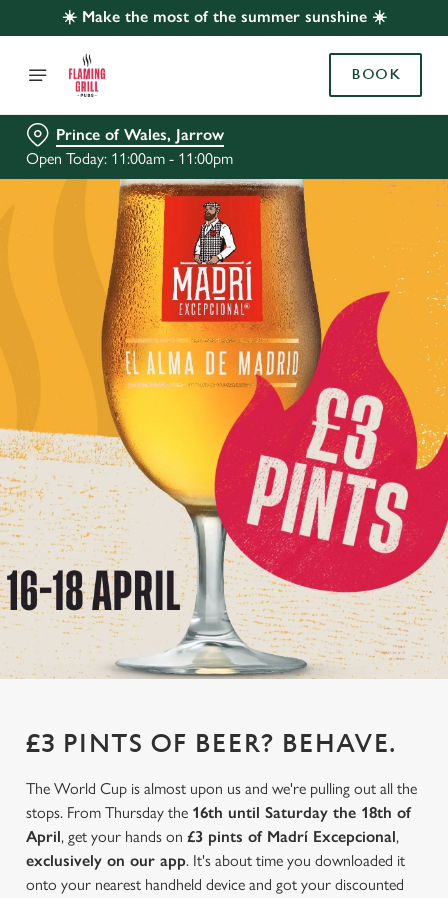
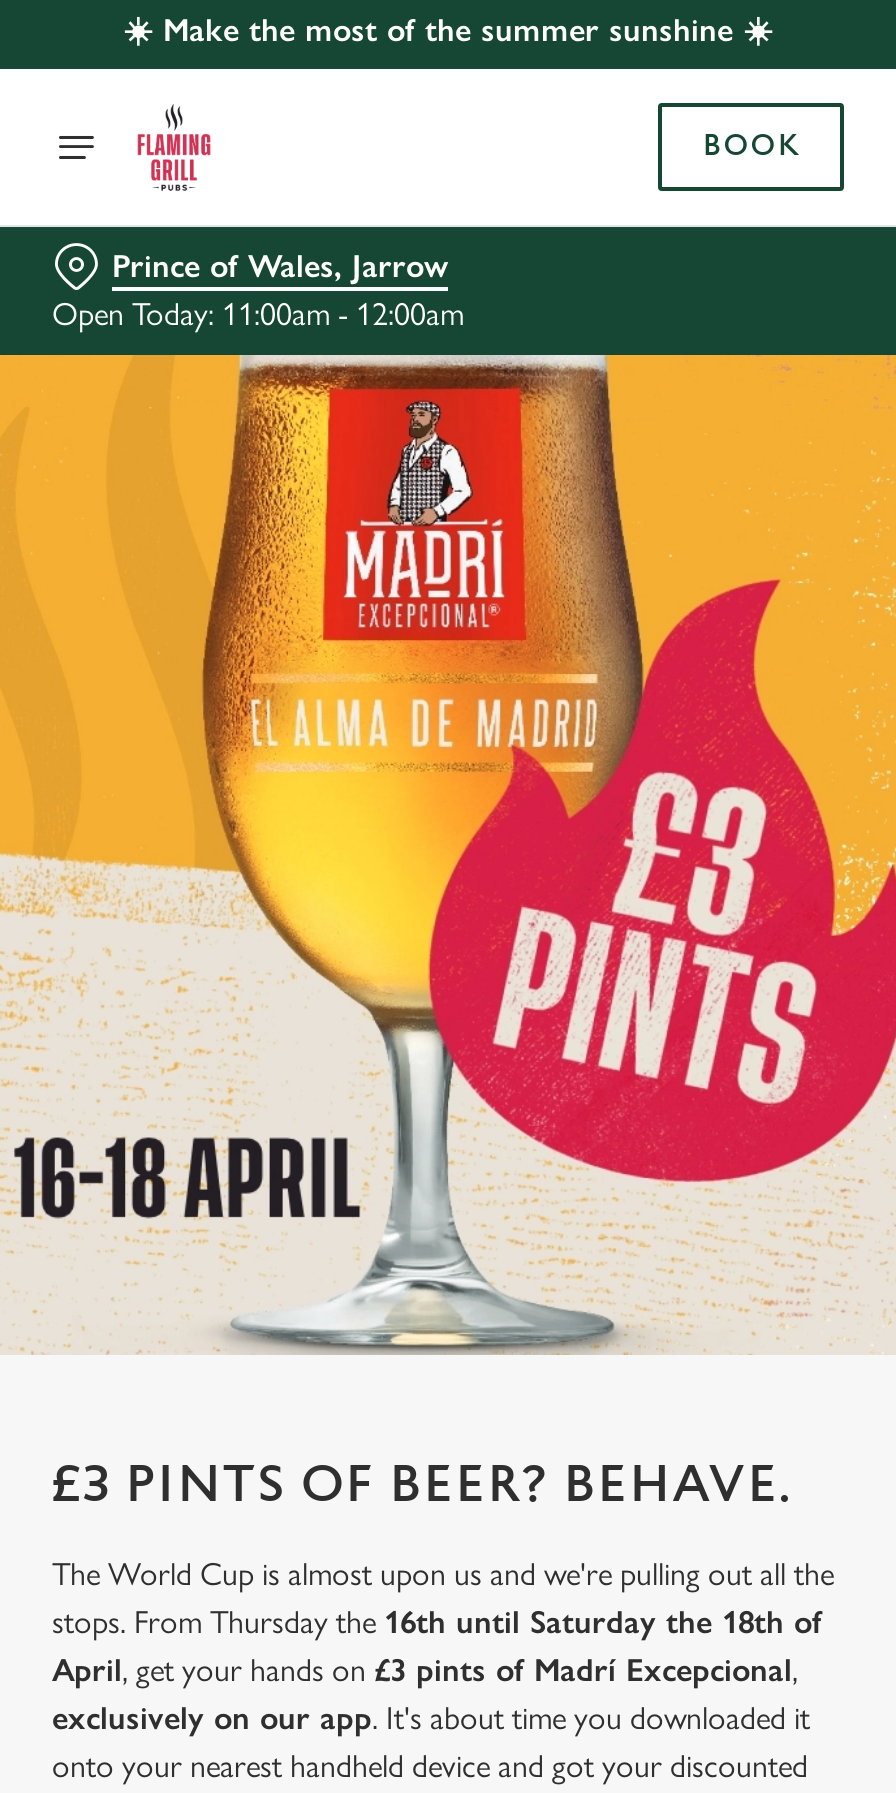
- Open Today: 11:00am - 11:00pm
+ Open Today: 11:00am - 12:00am
